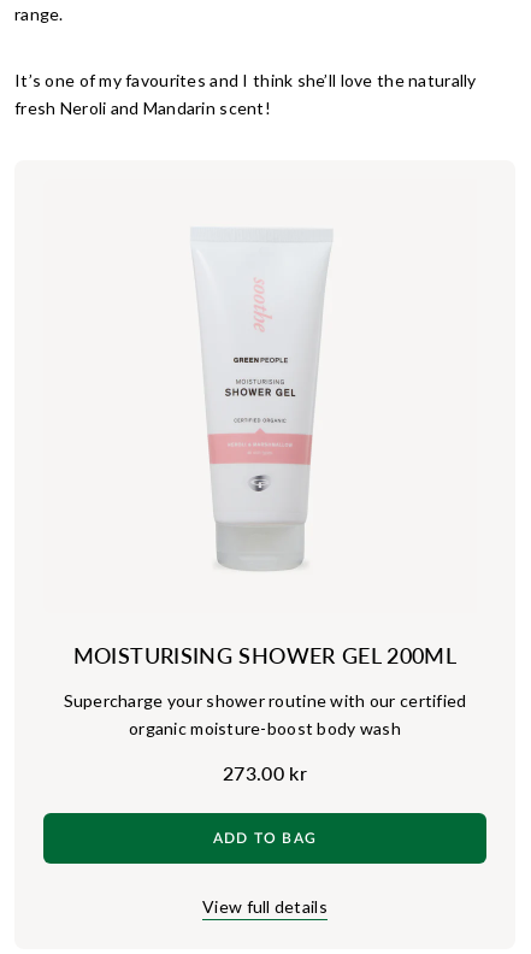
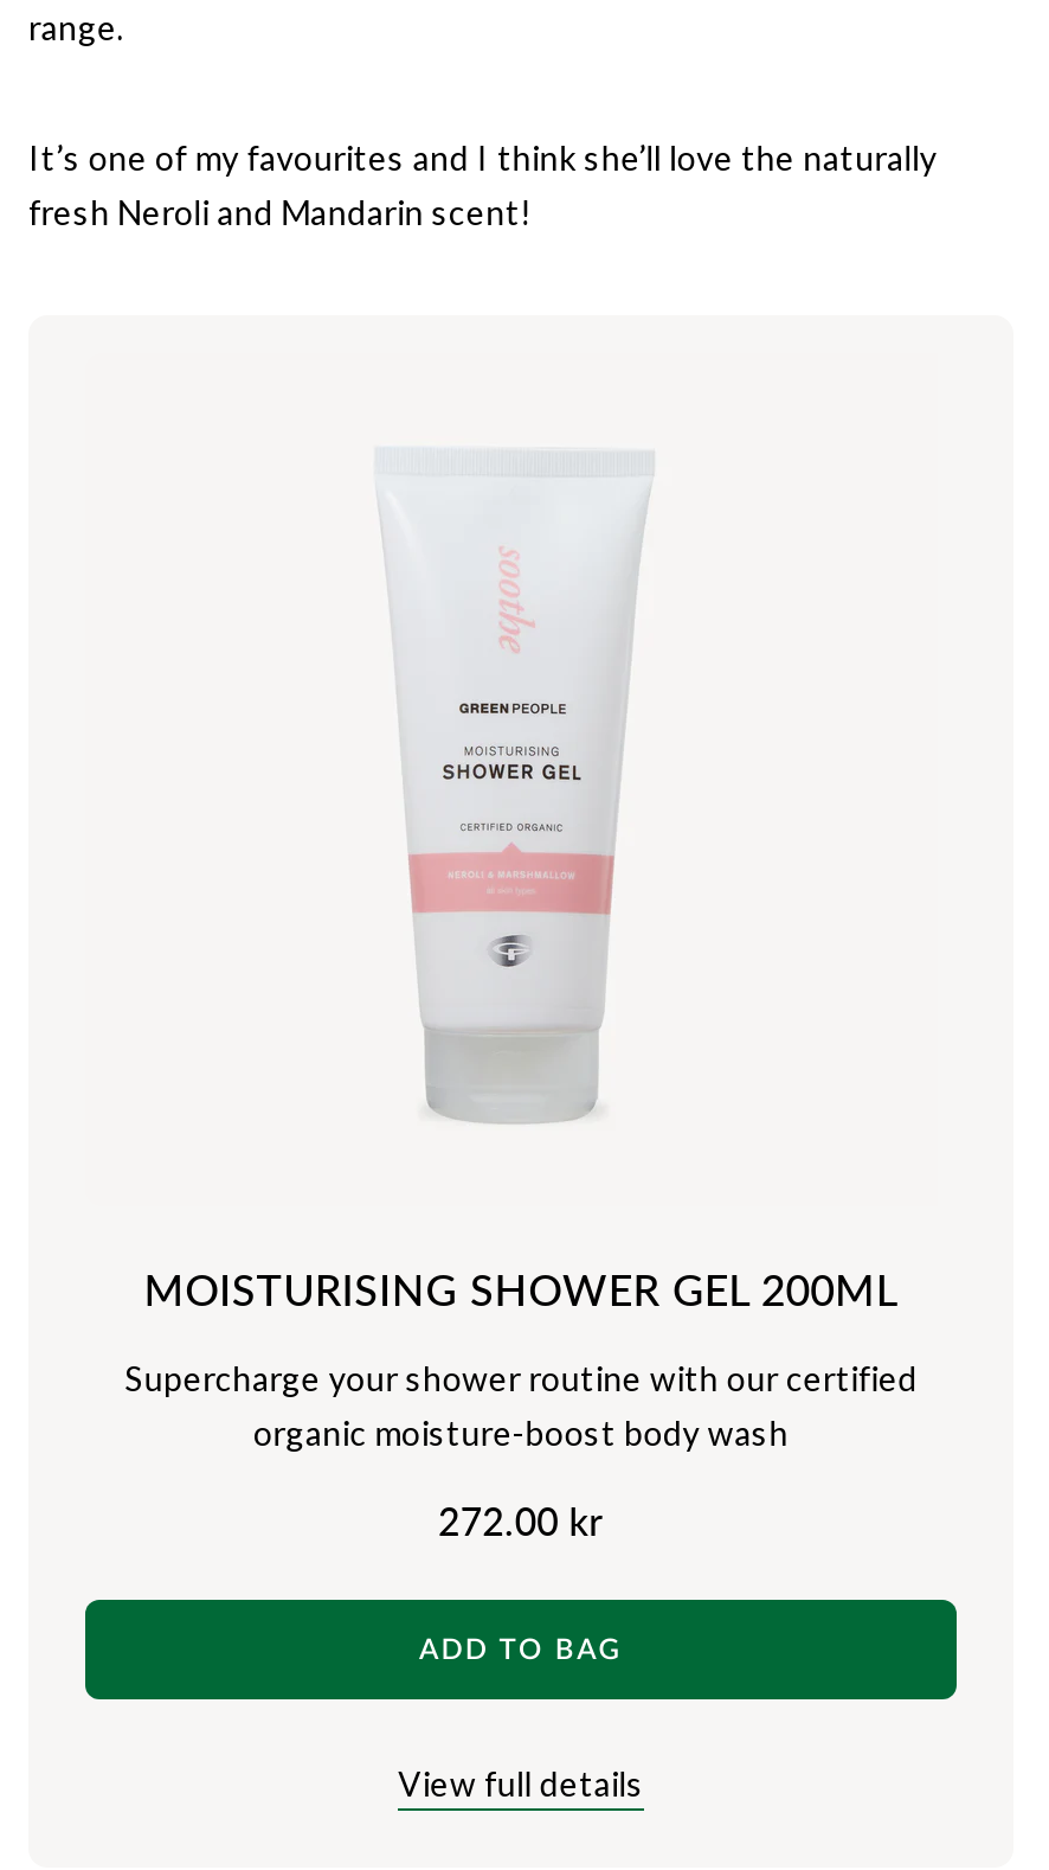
- 273.00 kr
+ 272.00 kr
